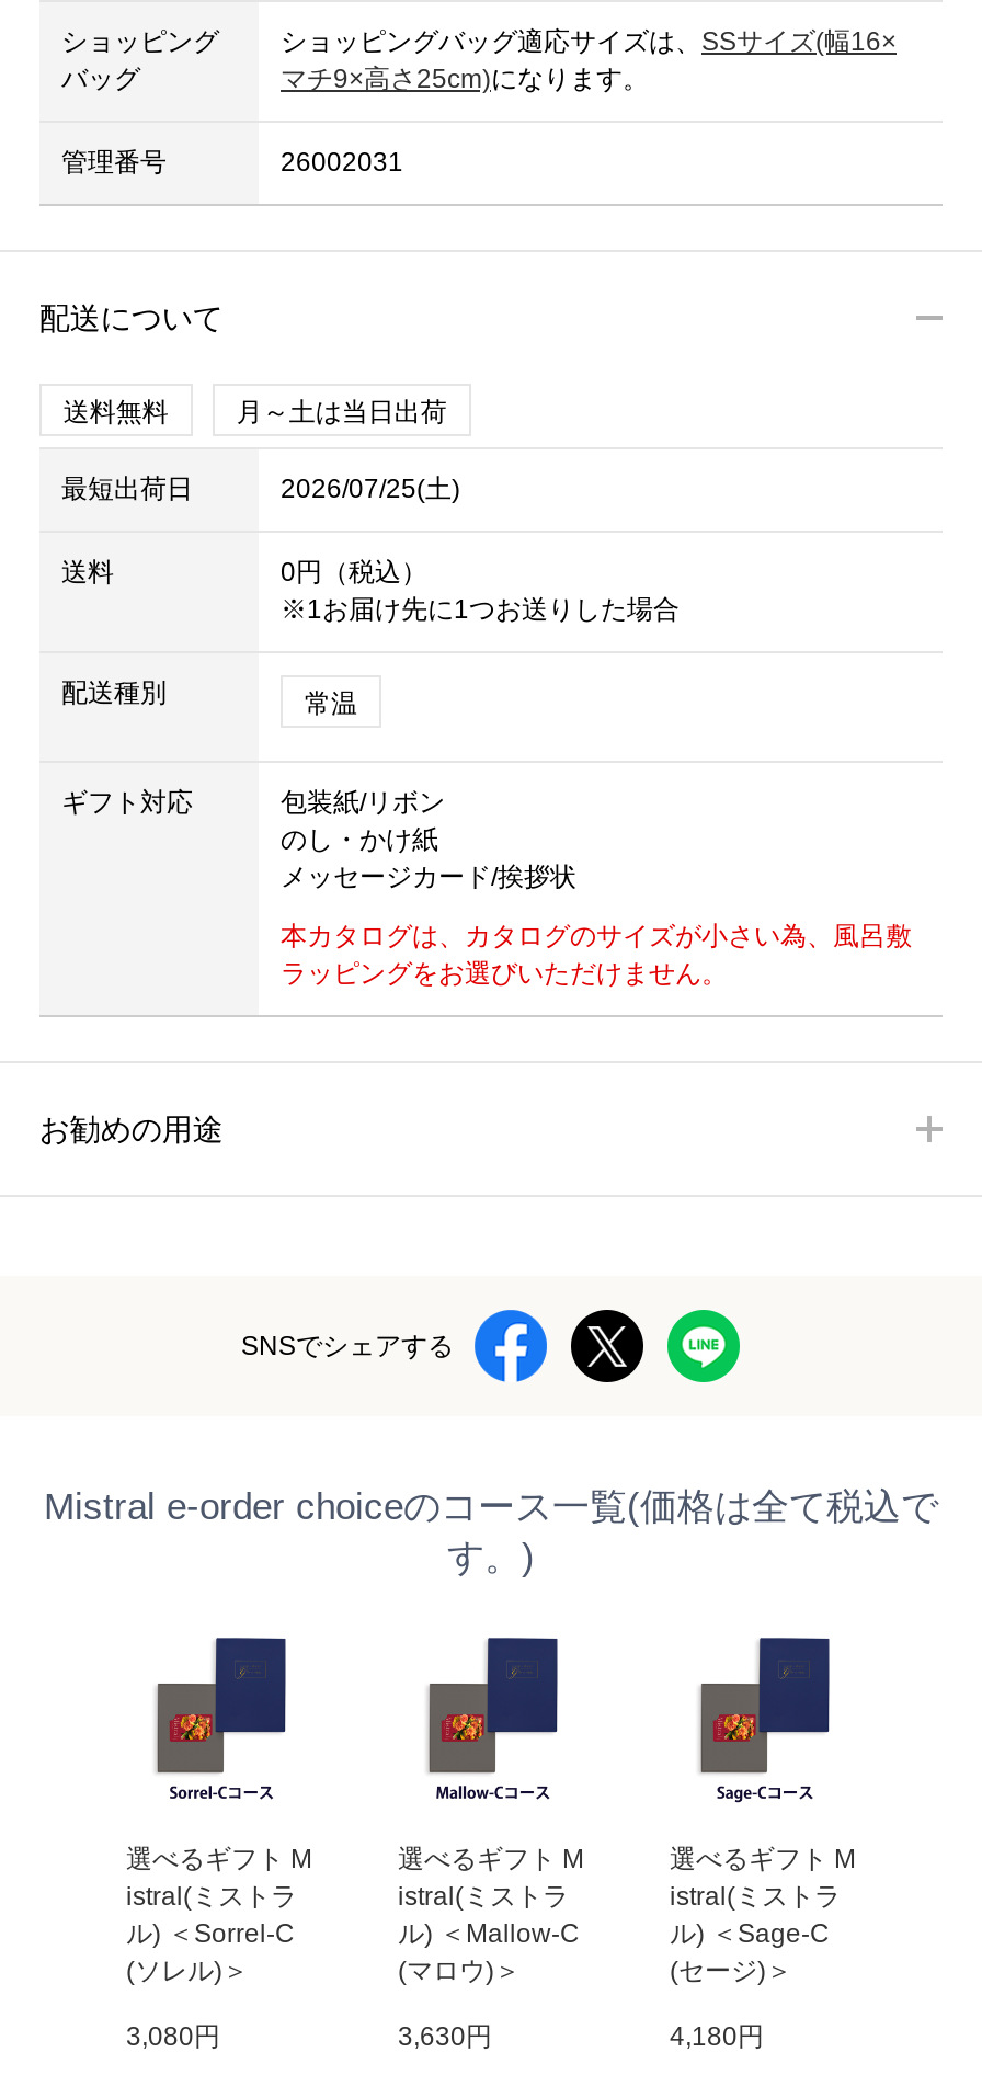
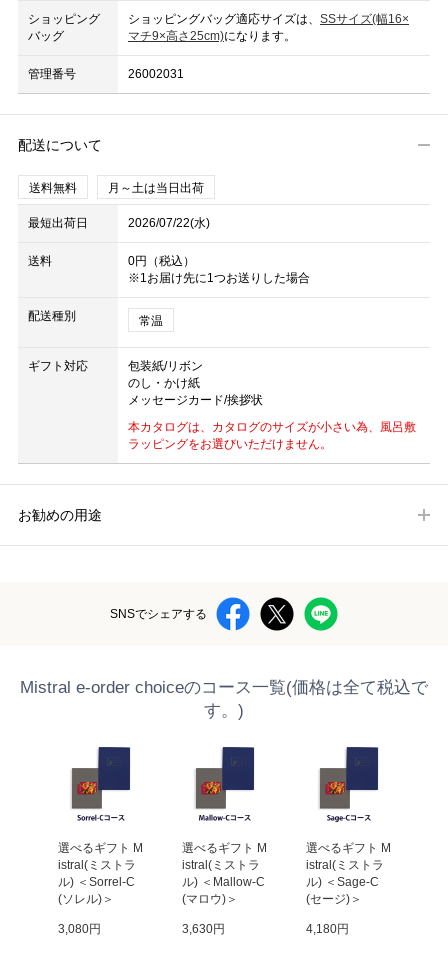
- 2026/07/25(土)
+ 2026/07/22(水)
